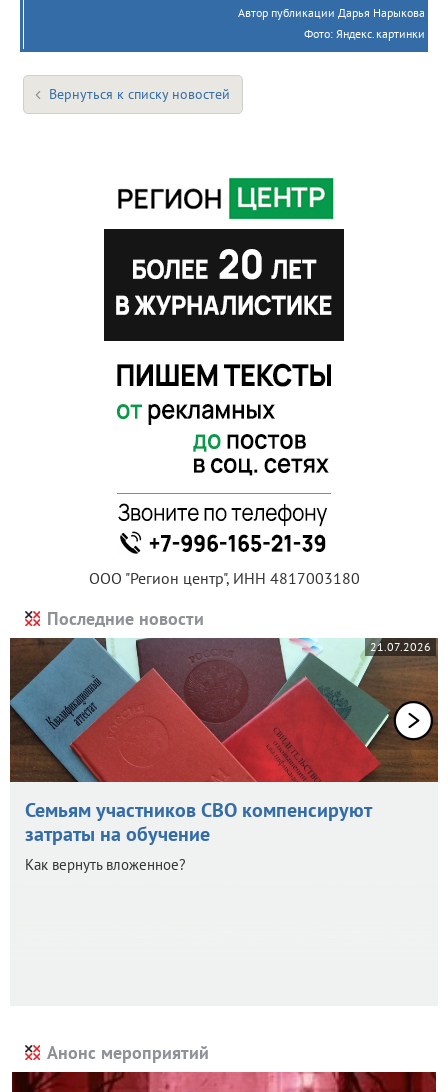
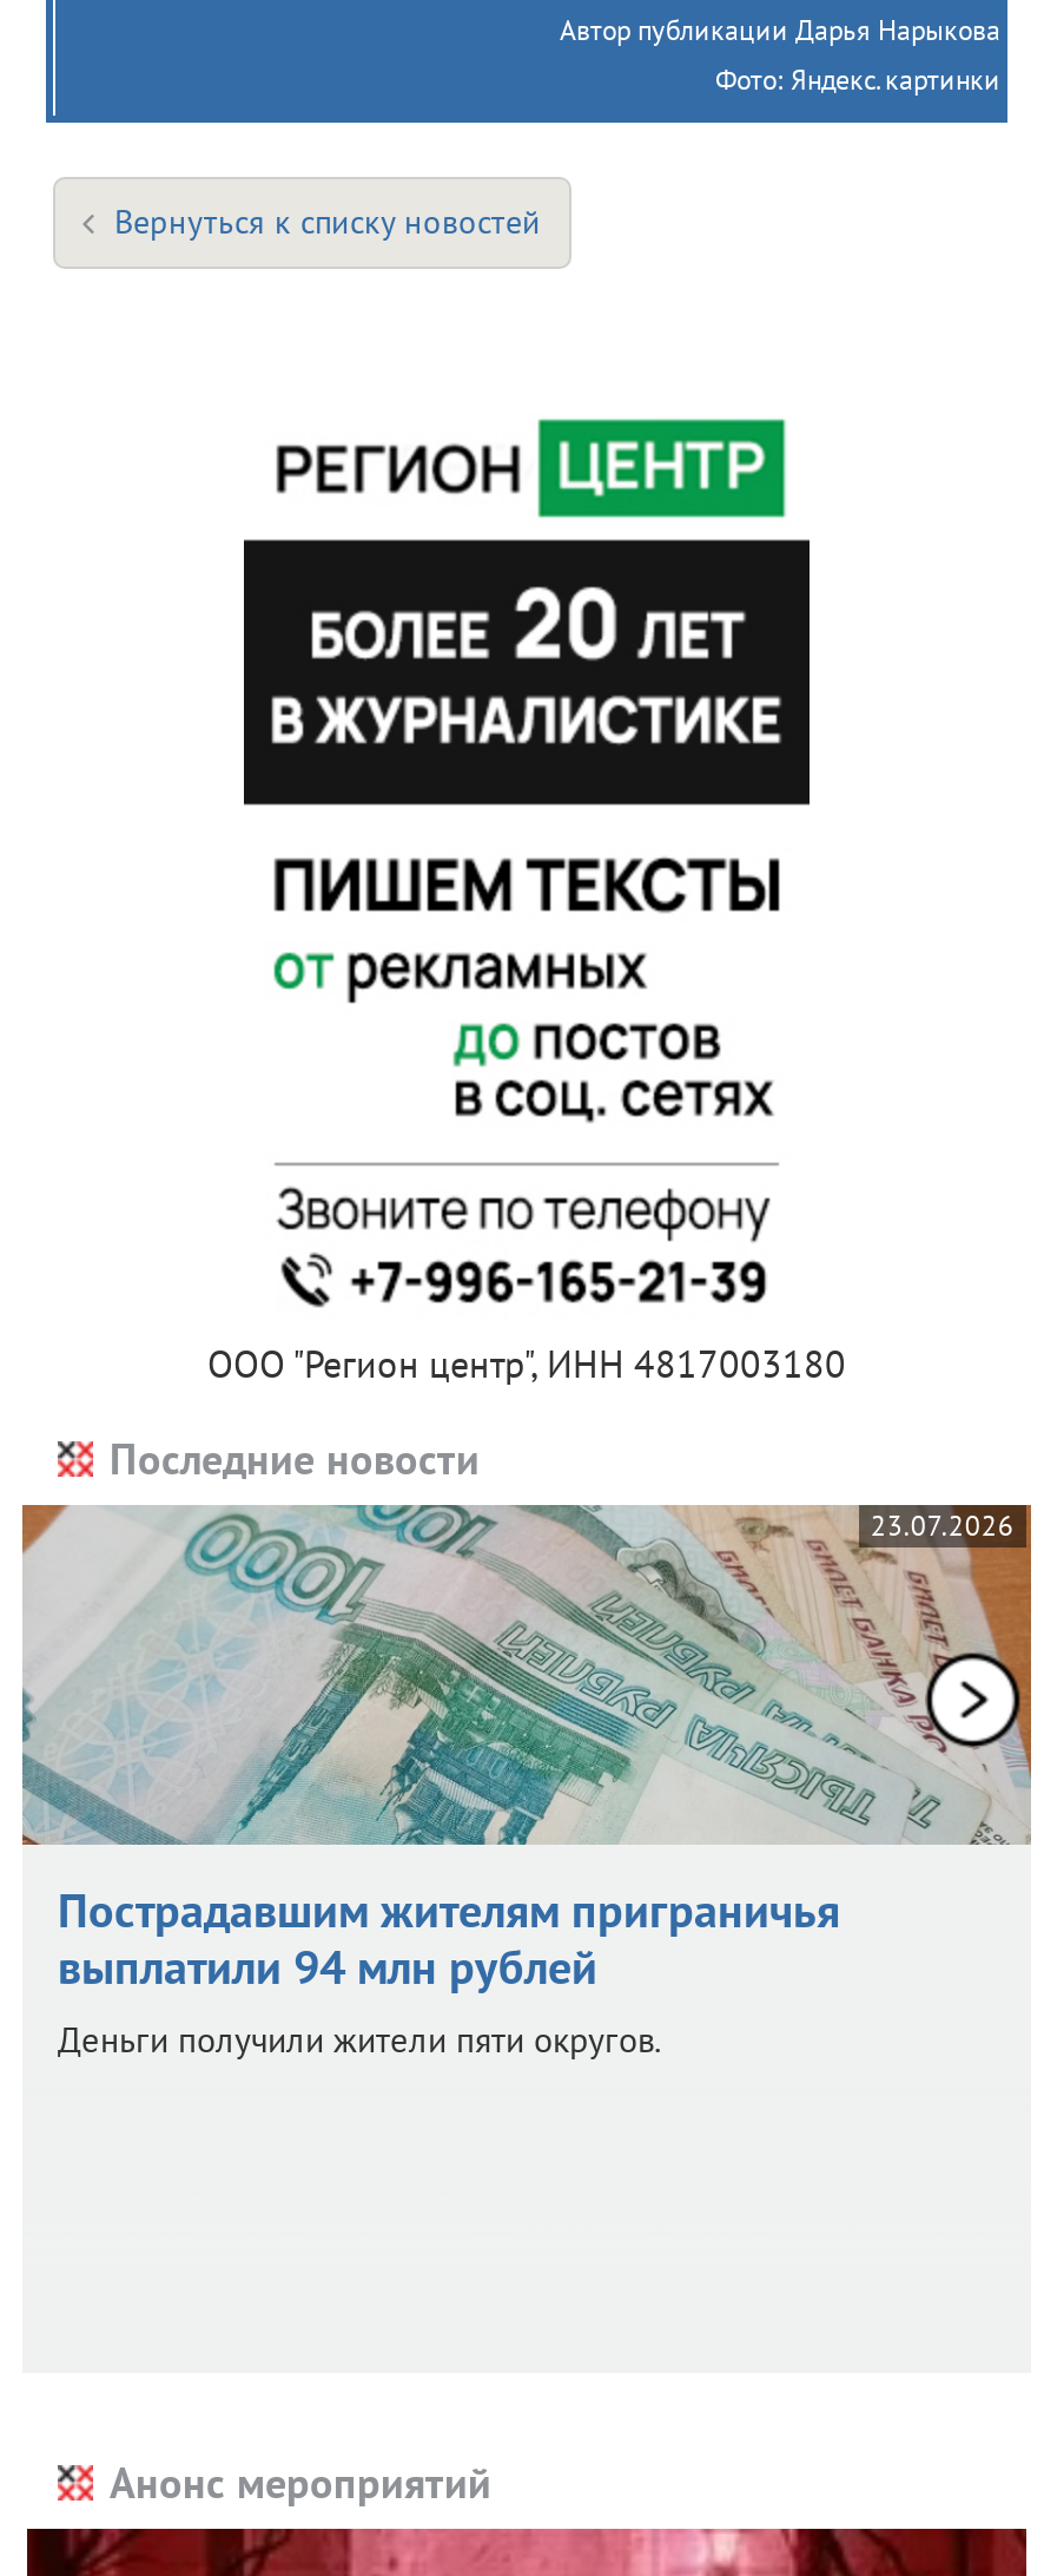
- [image]
- 21.07.2026
+ [image]
+ 23.07.2026

- Семьям участников СВО компенсируют
- затраты на обучение
- Как вернуть вложенное?
+ Пострадавшим жителям приграничья
+ выплатили 94 млн рублей
+ Деньги получили жители пяти округов.
